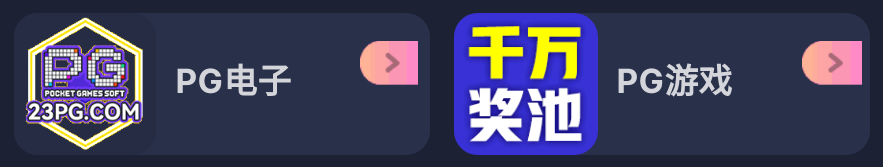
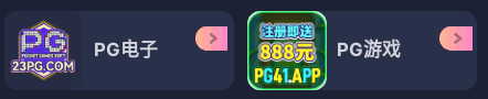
- [image]
+ [image]

- [image]
+ [image]
